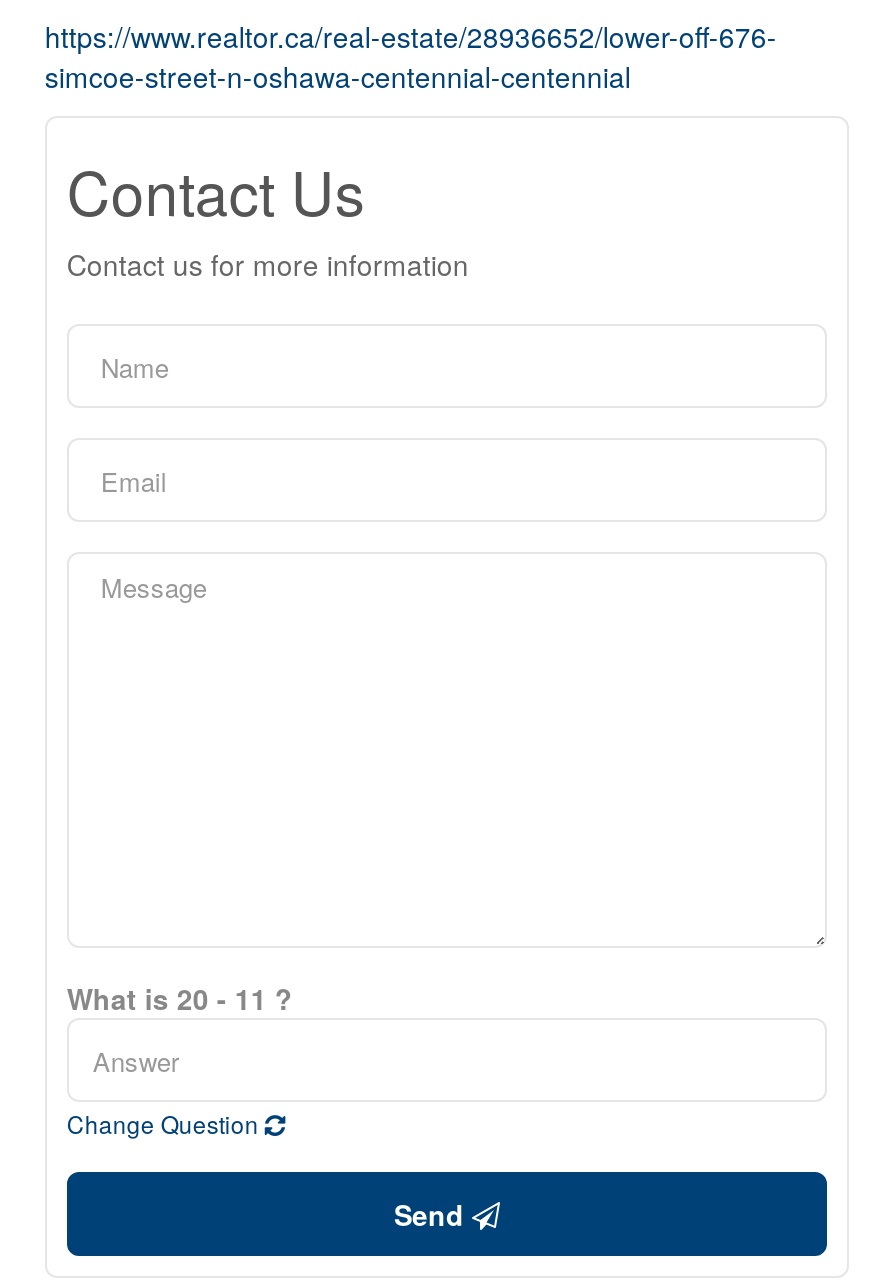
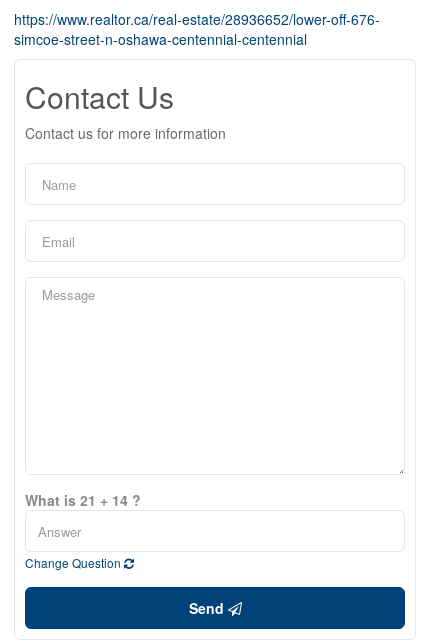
- What is 20 - 11 ?
+ What is 21 + 14 ?
